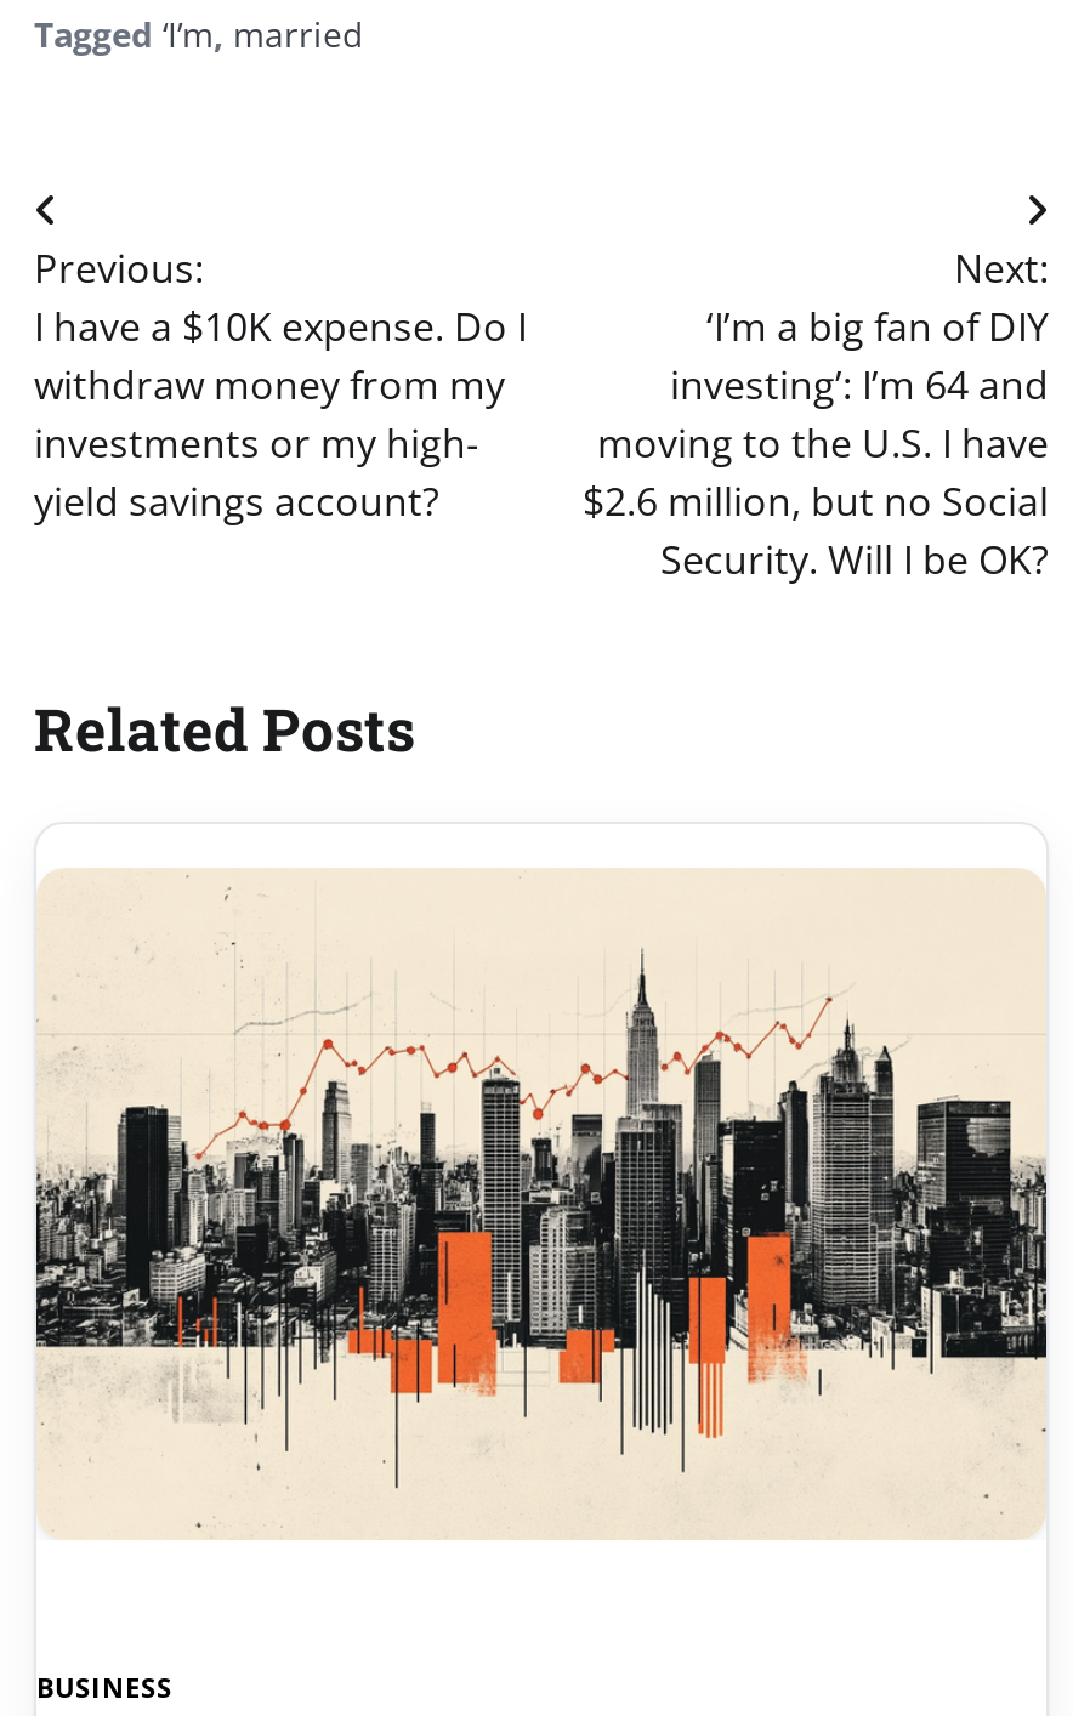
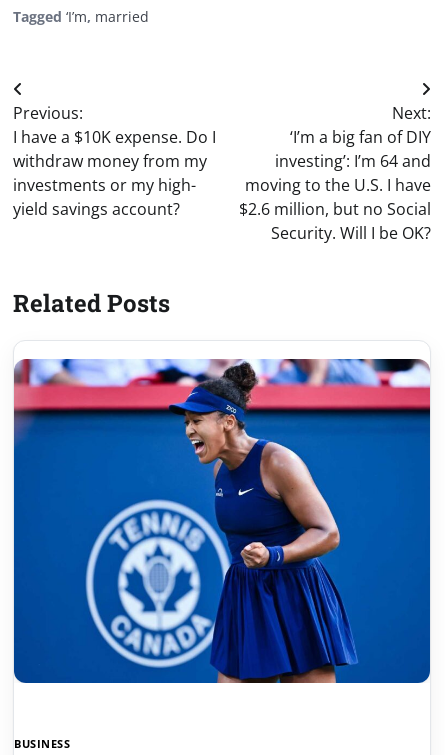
- [image]
+ [image]
